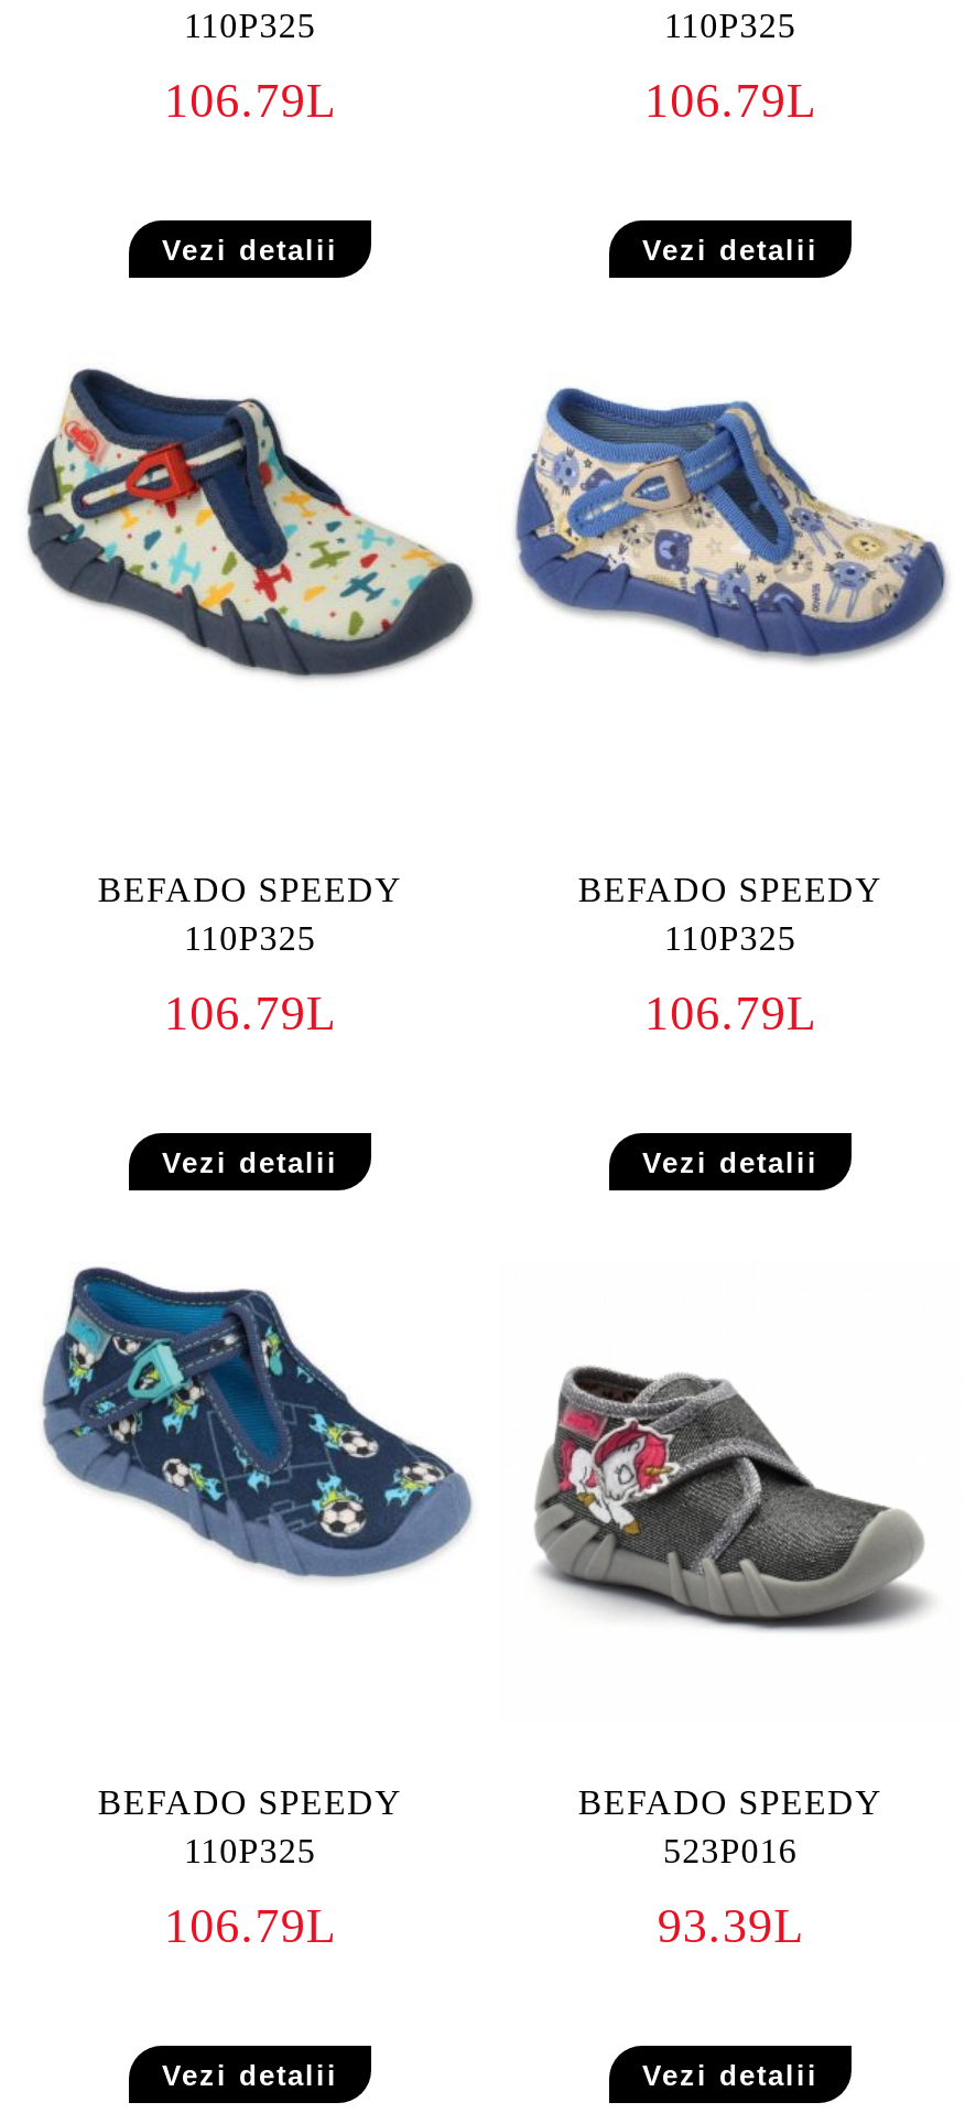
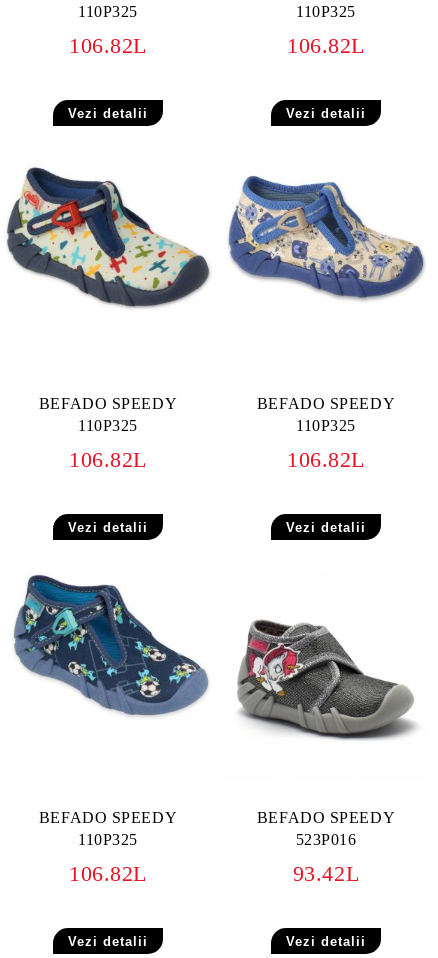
- 106.79L
+ 106.82L

- 106.79L
+ 106.82L

- 106.79L
+ 106.82L

- 106.79L
+ 106.82L

- 106.79L
+ 106.82L

- 93.39L
+ 93.42L
